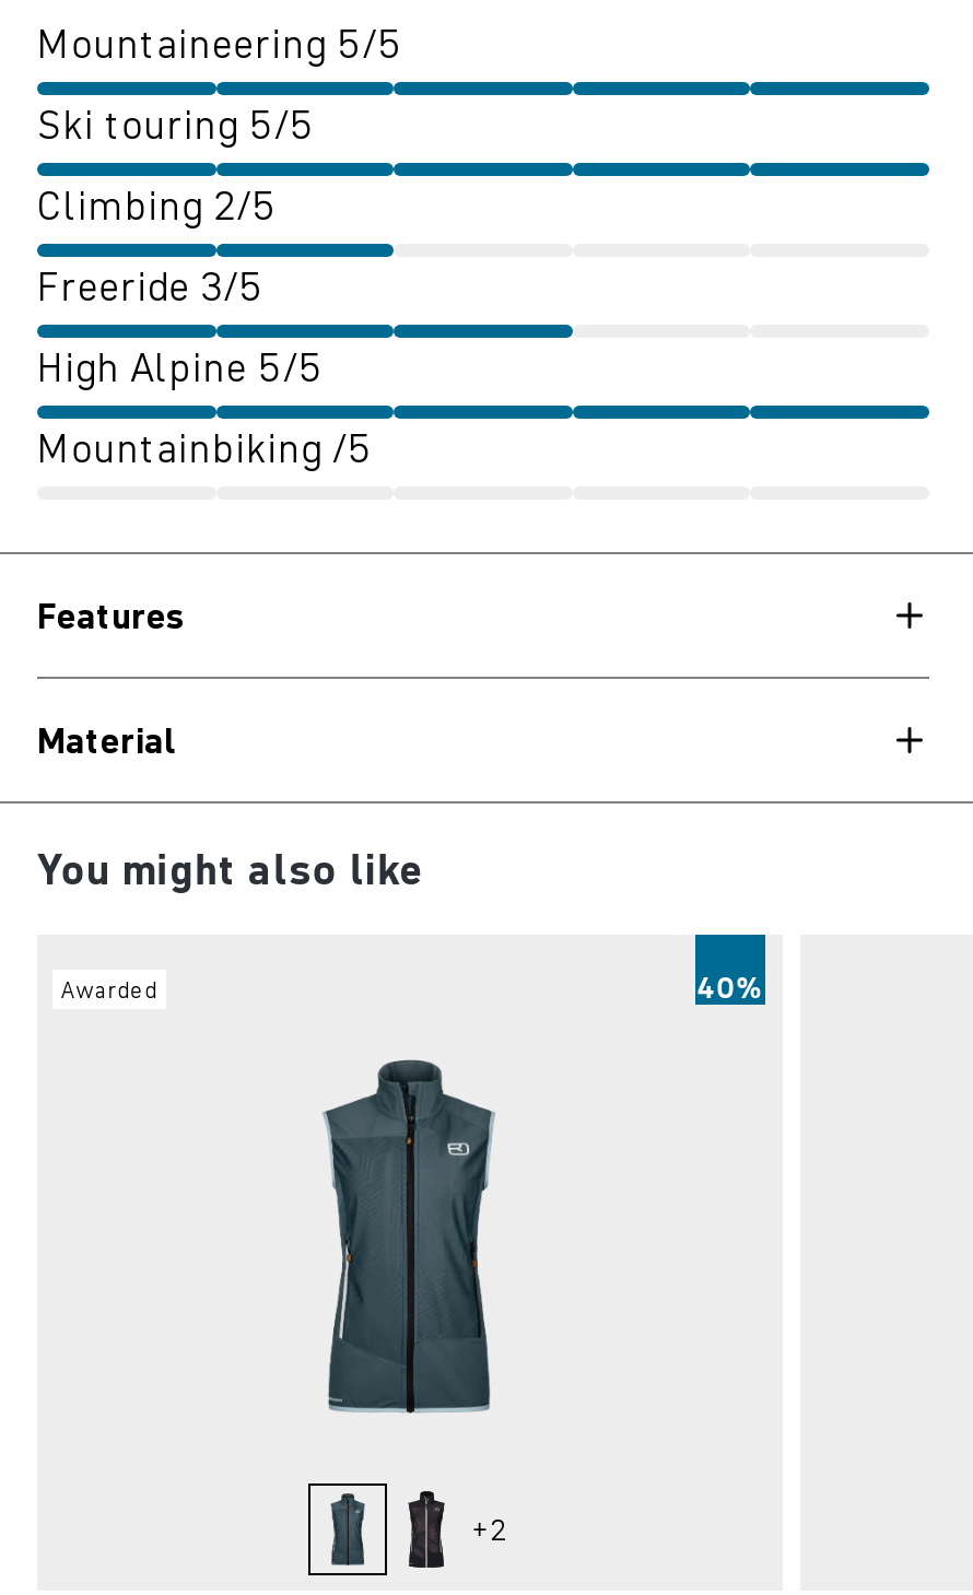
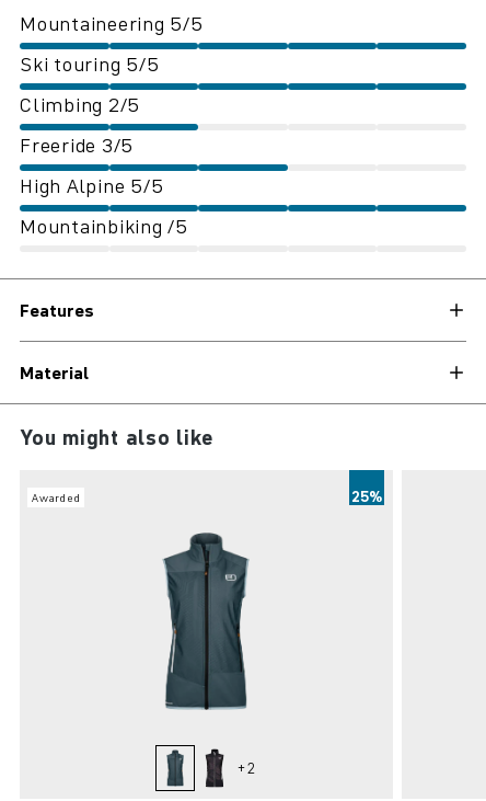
- 40%
+ 25%
